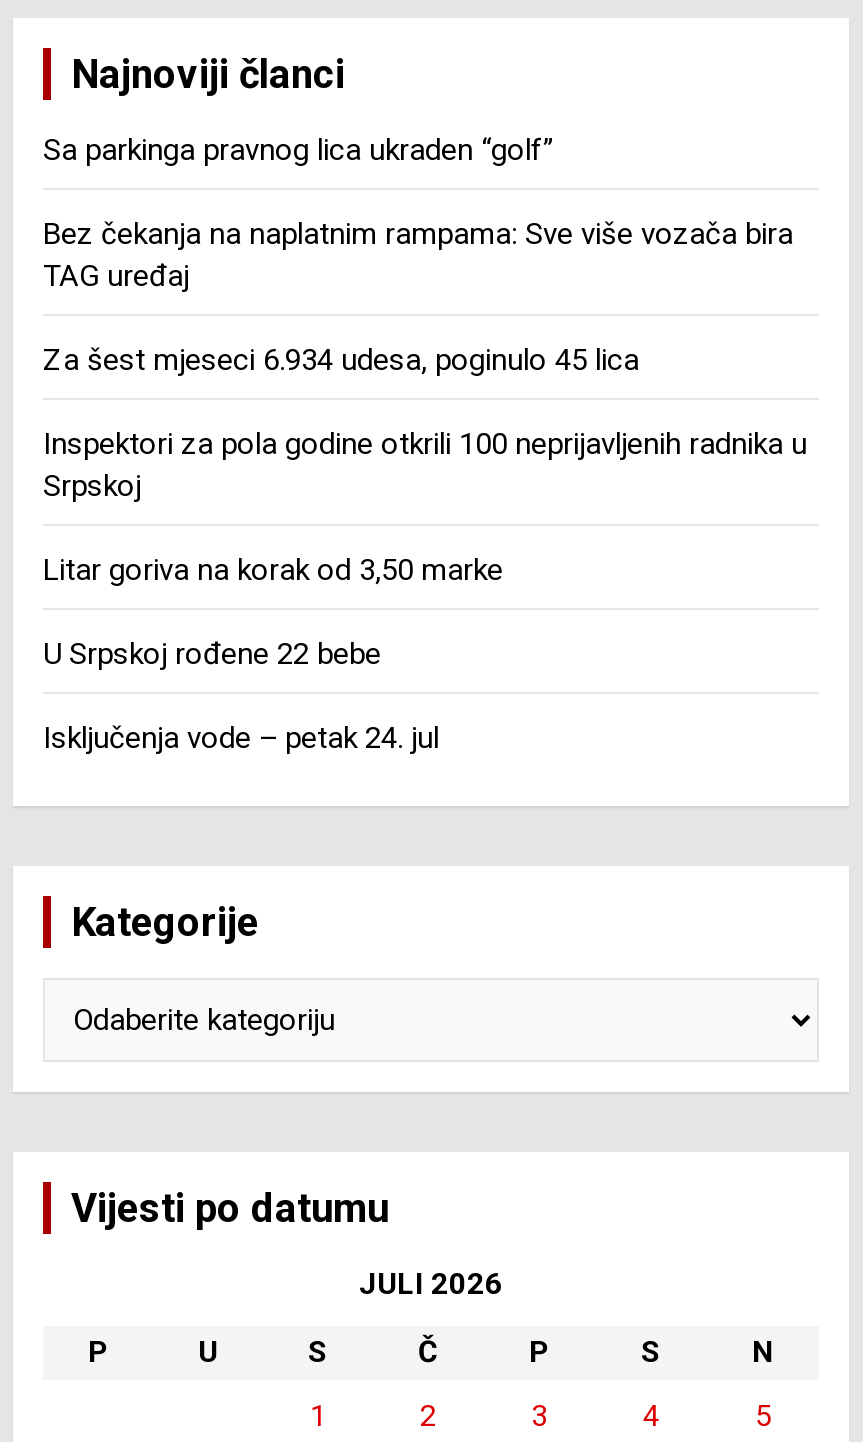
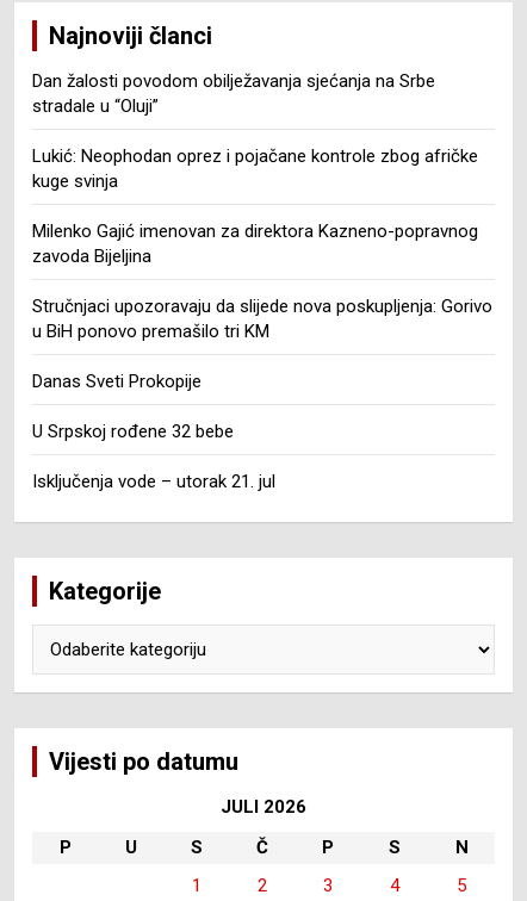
- Sa parkinga pravnog lica ukraden “golf”
+ Dan žalosti povodom obilježavanja sjećanja na Srbe
+ stradale u “Oluji”

- Bez čekanja na naplatnim rampama: Sve više vozača bira
- TAG uređaj
+ Lukić: Neophodan oprez i pojačane kontrole zbog afričke
+ kuge svinja

- Za šest mjeseci 6.934 udesa, poginulo 45 lica
+ Milenko Gajić imenovan za direktora Kazneno-popravnog
+ zavoda Bijeljina

- Inspektori za pola godine otkrili 100 neprijavljenih radnika u
- Srpskoj
+ Stručnjaci upozoravaju da slijede nova poskupljenja: Gorivo
+ u BiH ponovo premašilo tri KM

- Litar goriva na korak od 3,50 marke
+ Danas Sveti Prokopije

- U Srpskoj rođene 22 bebe
+ U Srpskoj rođene 32 bebe

- Isključenja vode – petak 24. jul
+ Isključenja vode – utorak 21. jul
